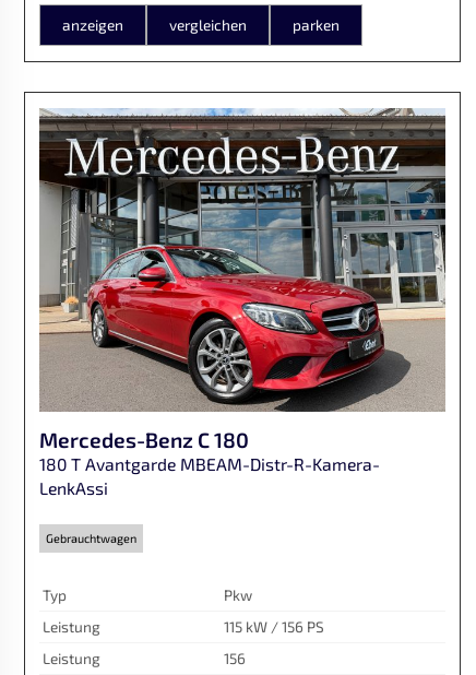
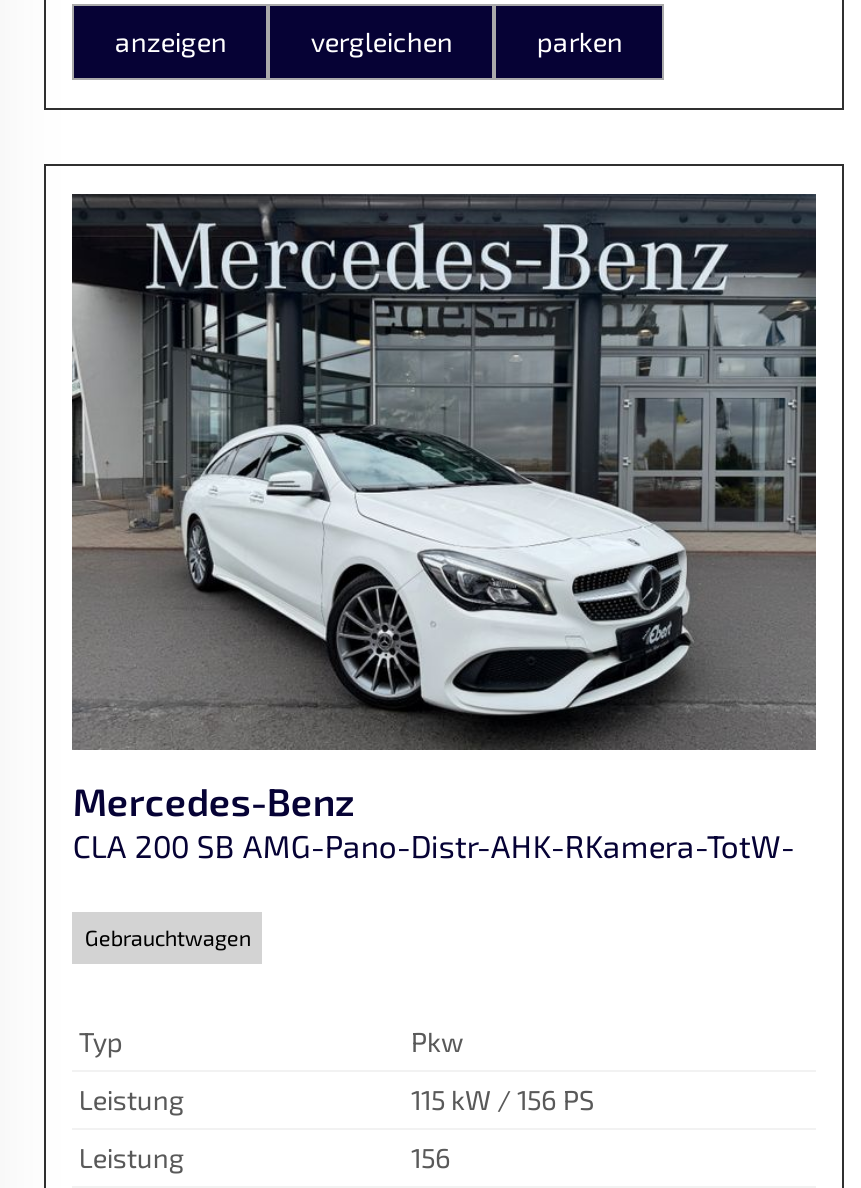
- [image]
- Mercedes-Benz C 180
- 180 T Avantgarde MBEAM-Distr-R-Kamera-
- LenkAssi
+ [image]
+ Mercedes-Benz
+ CLA 200 SB AMG-Pano-Distr-AHK-RKamera-TotW-
